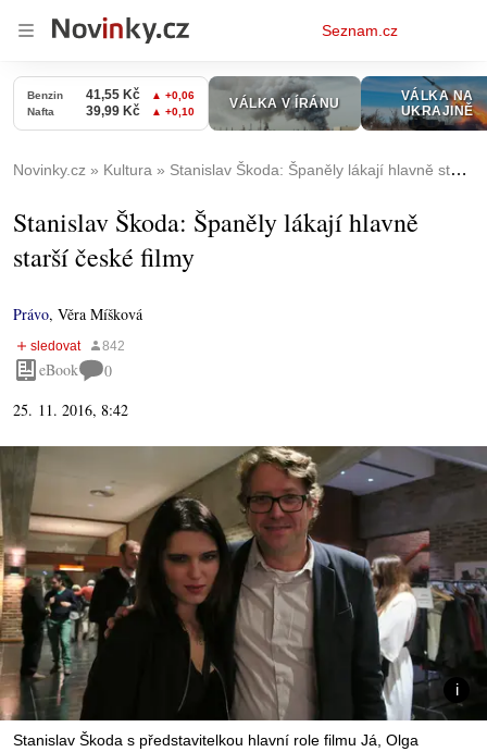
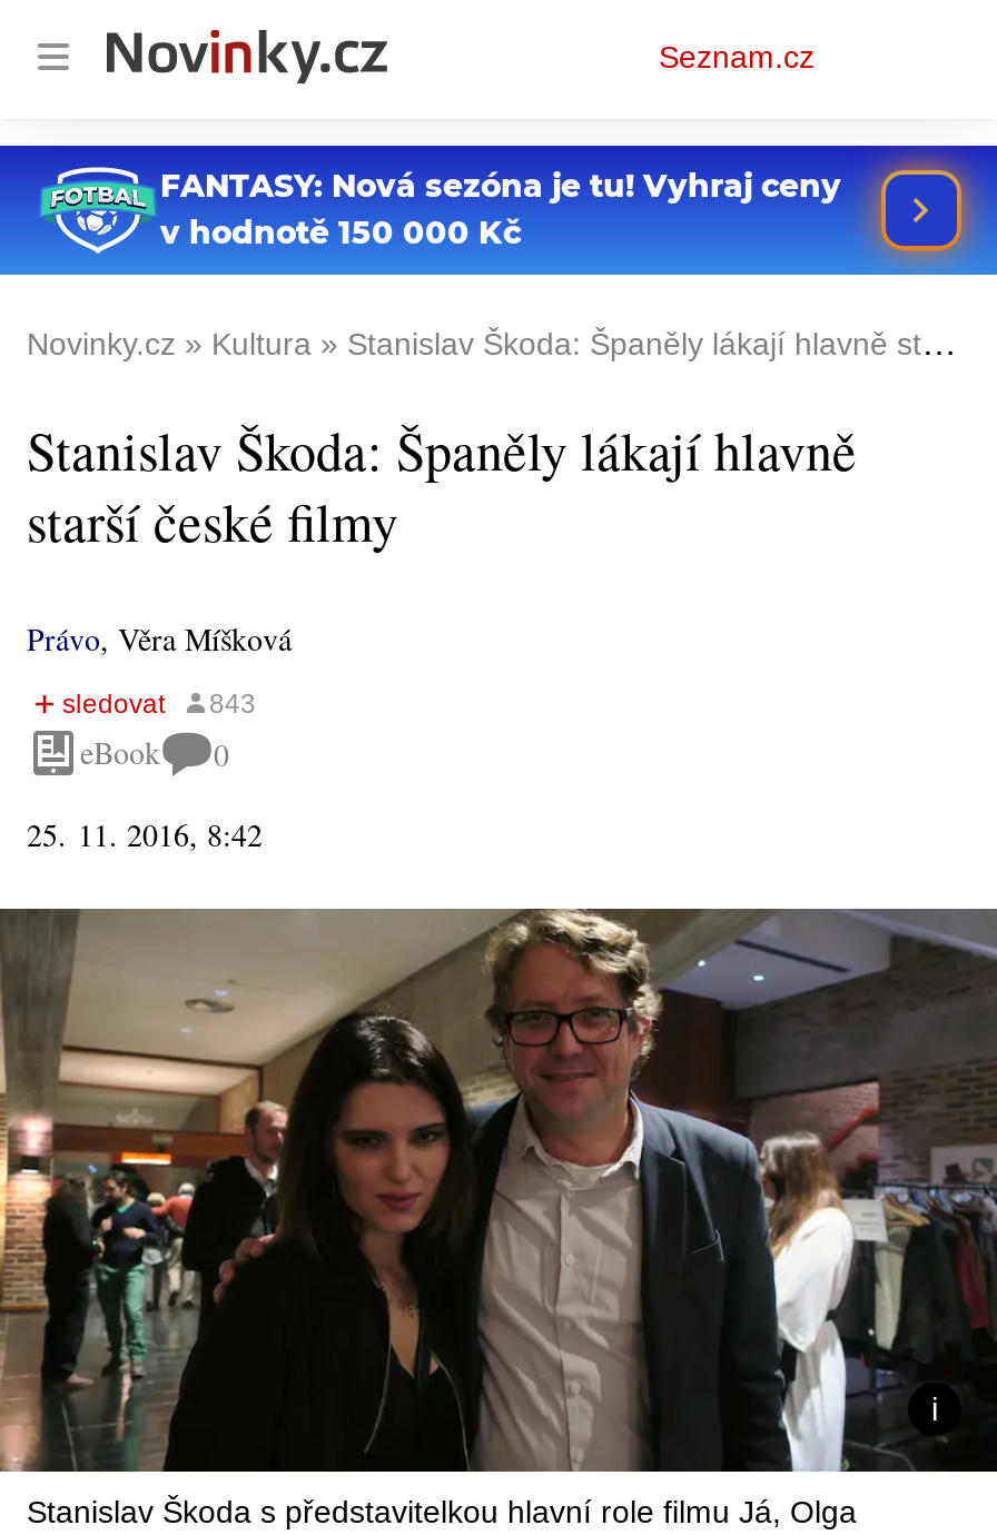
- [image]
+ [image]
